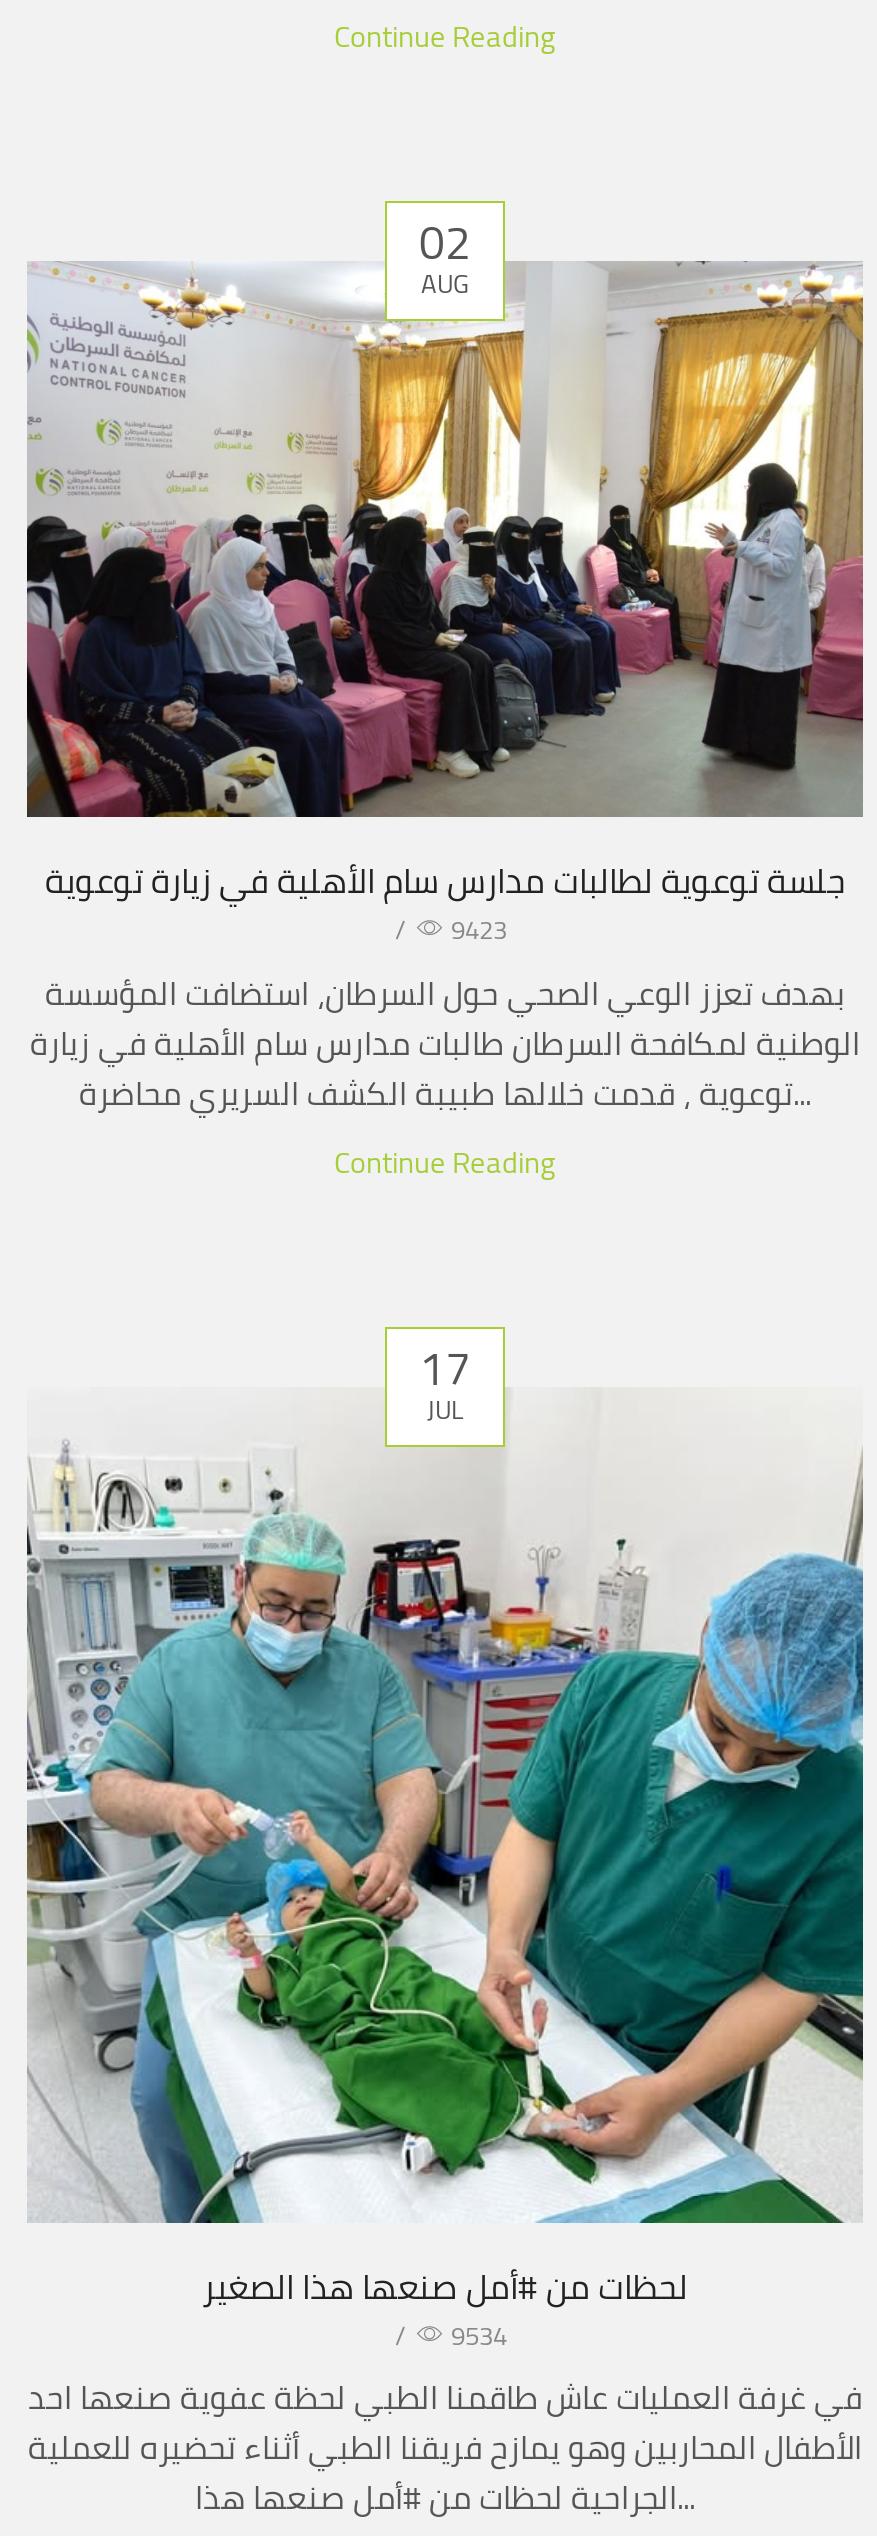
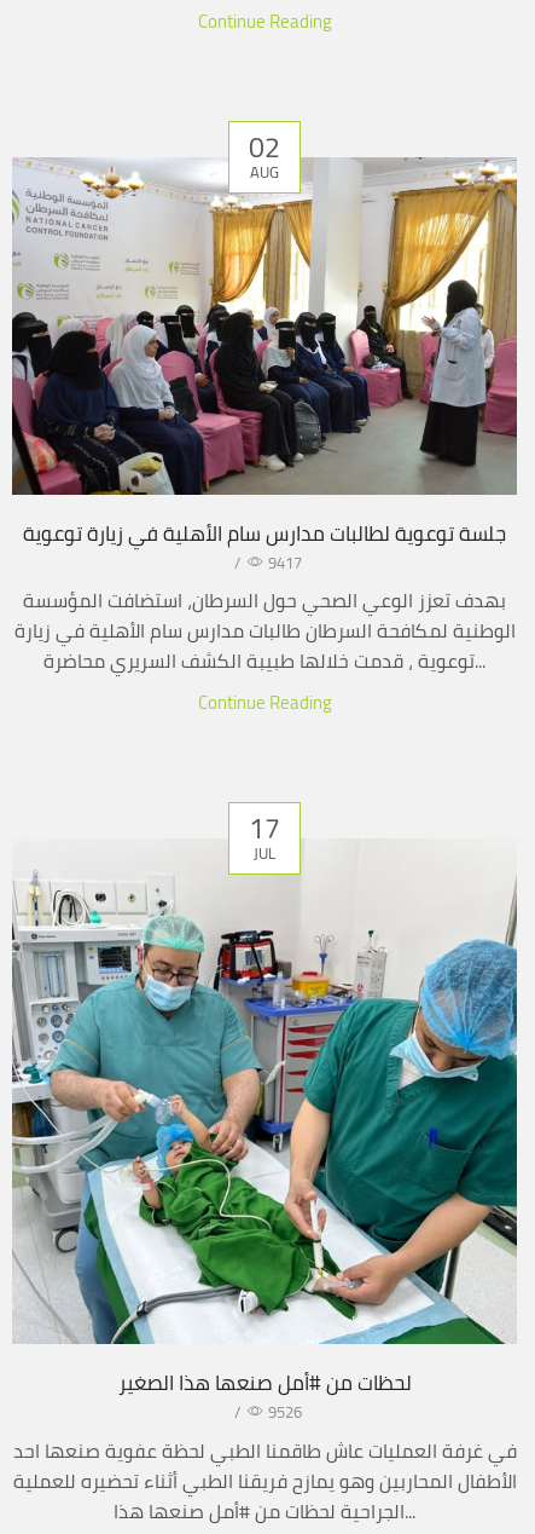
- 9423
+ 9417

- 9534
+ 9526
